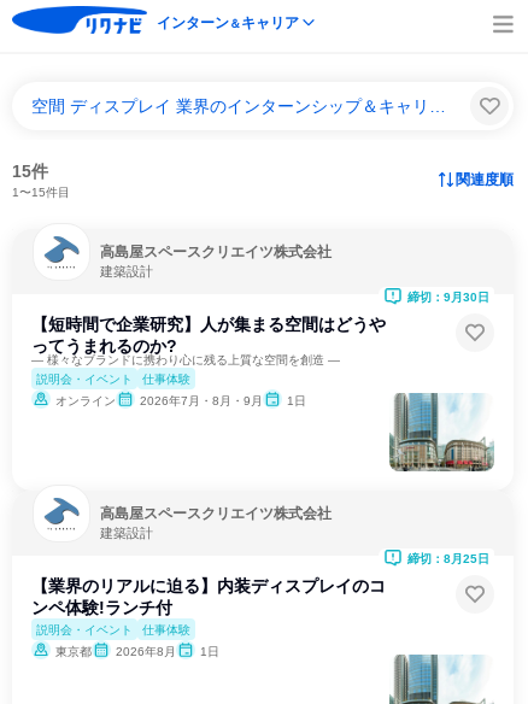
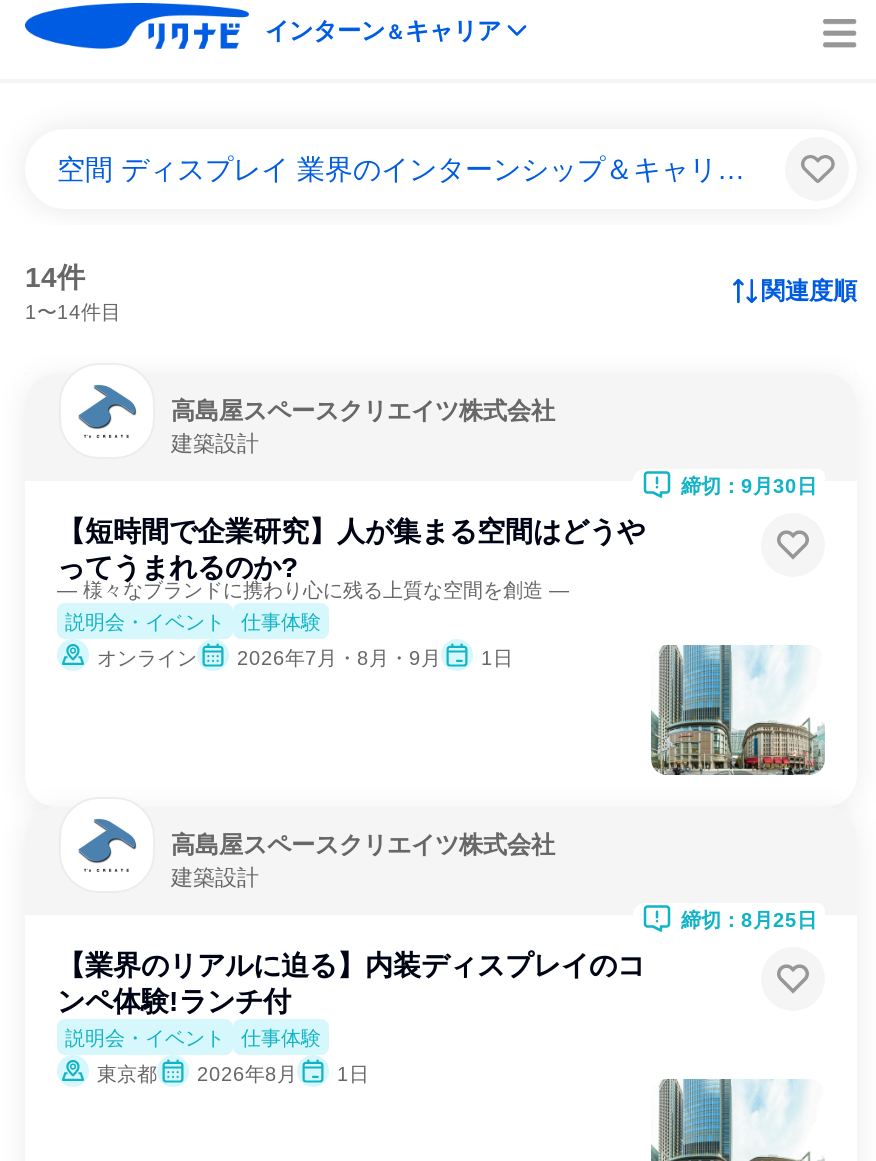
- 15件
+ 14件

- 1〜15件目
+ 1〜14件目
